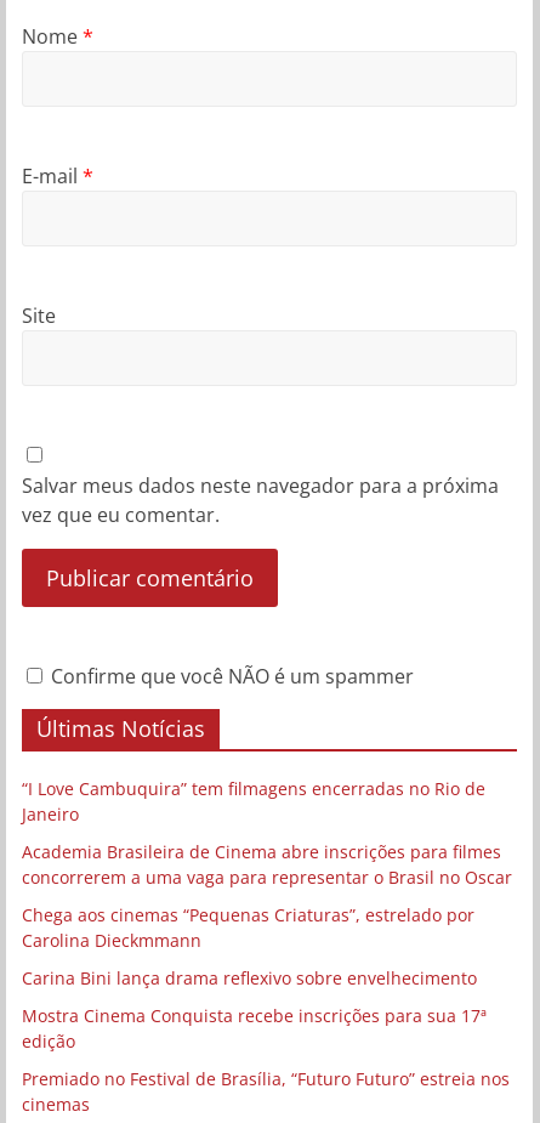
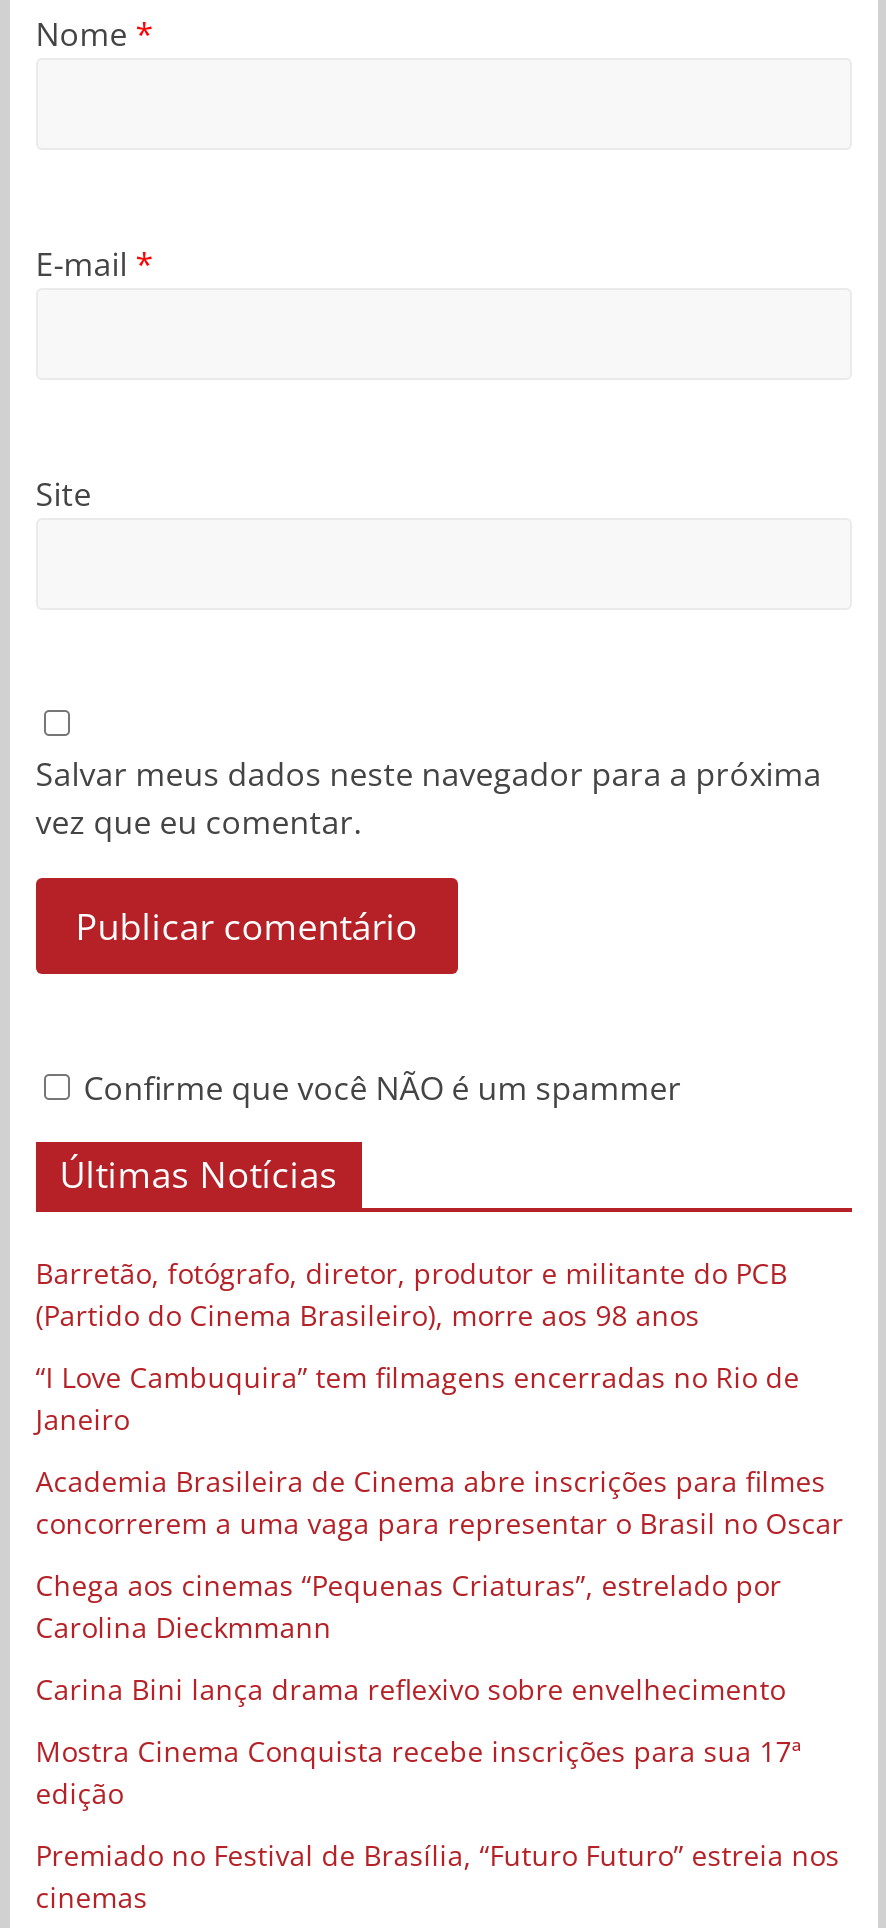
+ Barretão, fotógrafo, diretor, produtor e militante do PCB
+ (Partido do Cinema Brasileiro), morre aos 98 anos
